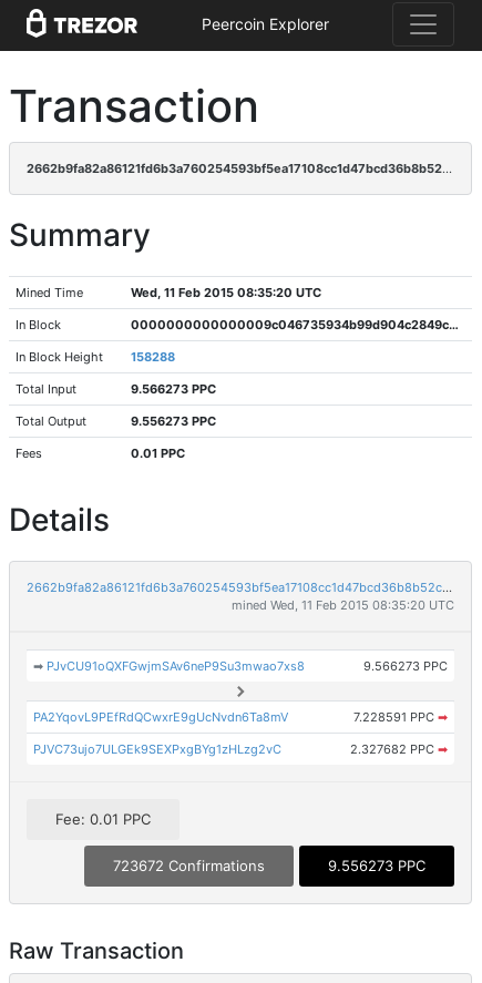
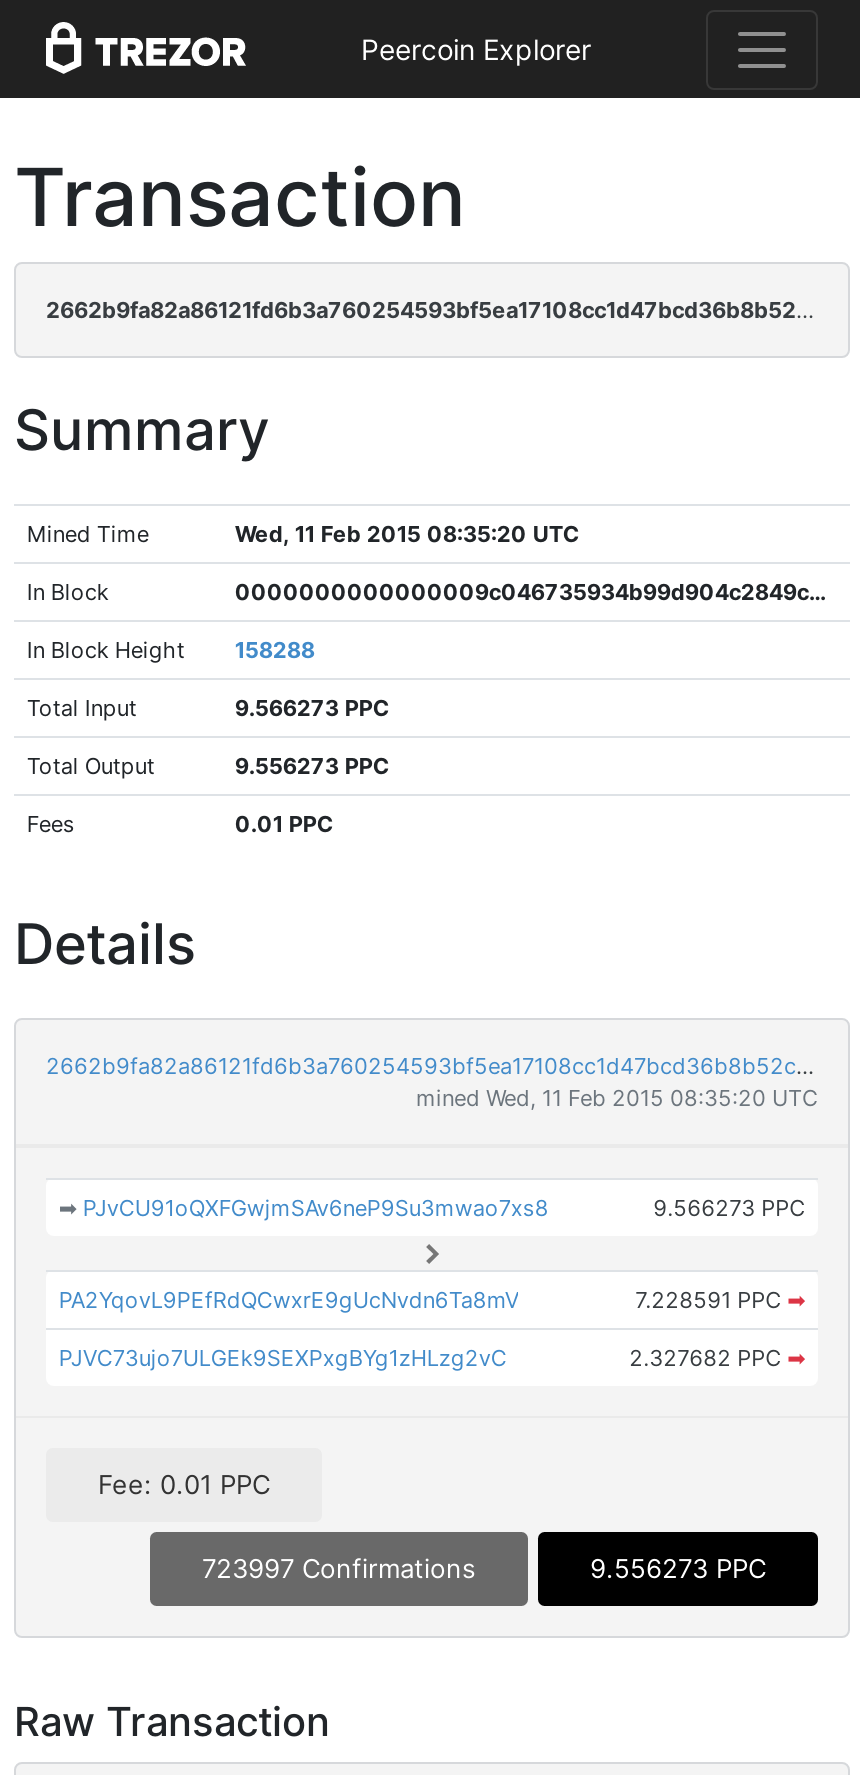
- 723672 Confirmations
+ 723997 Confirmations
